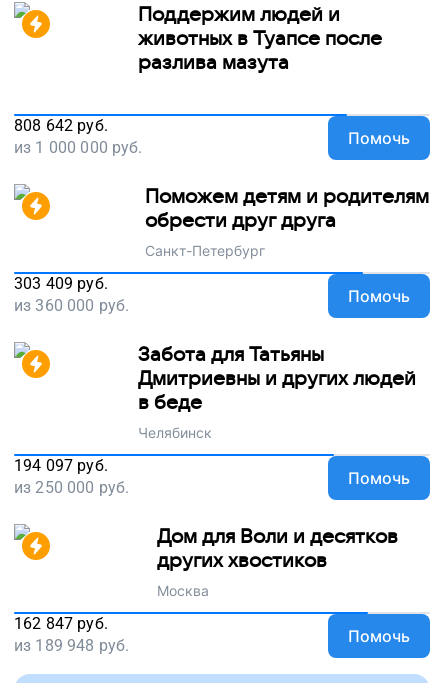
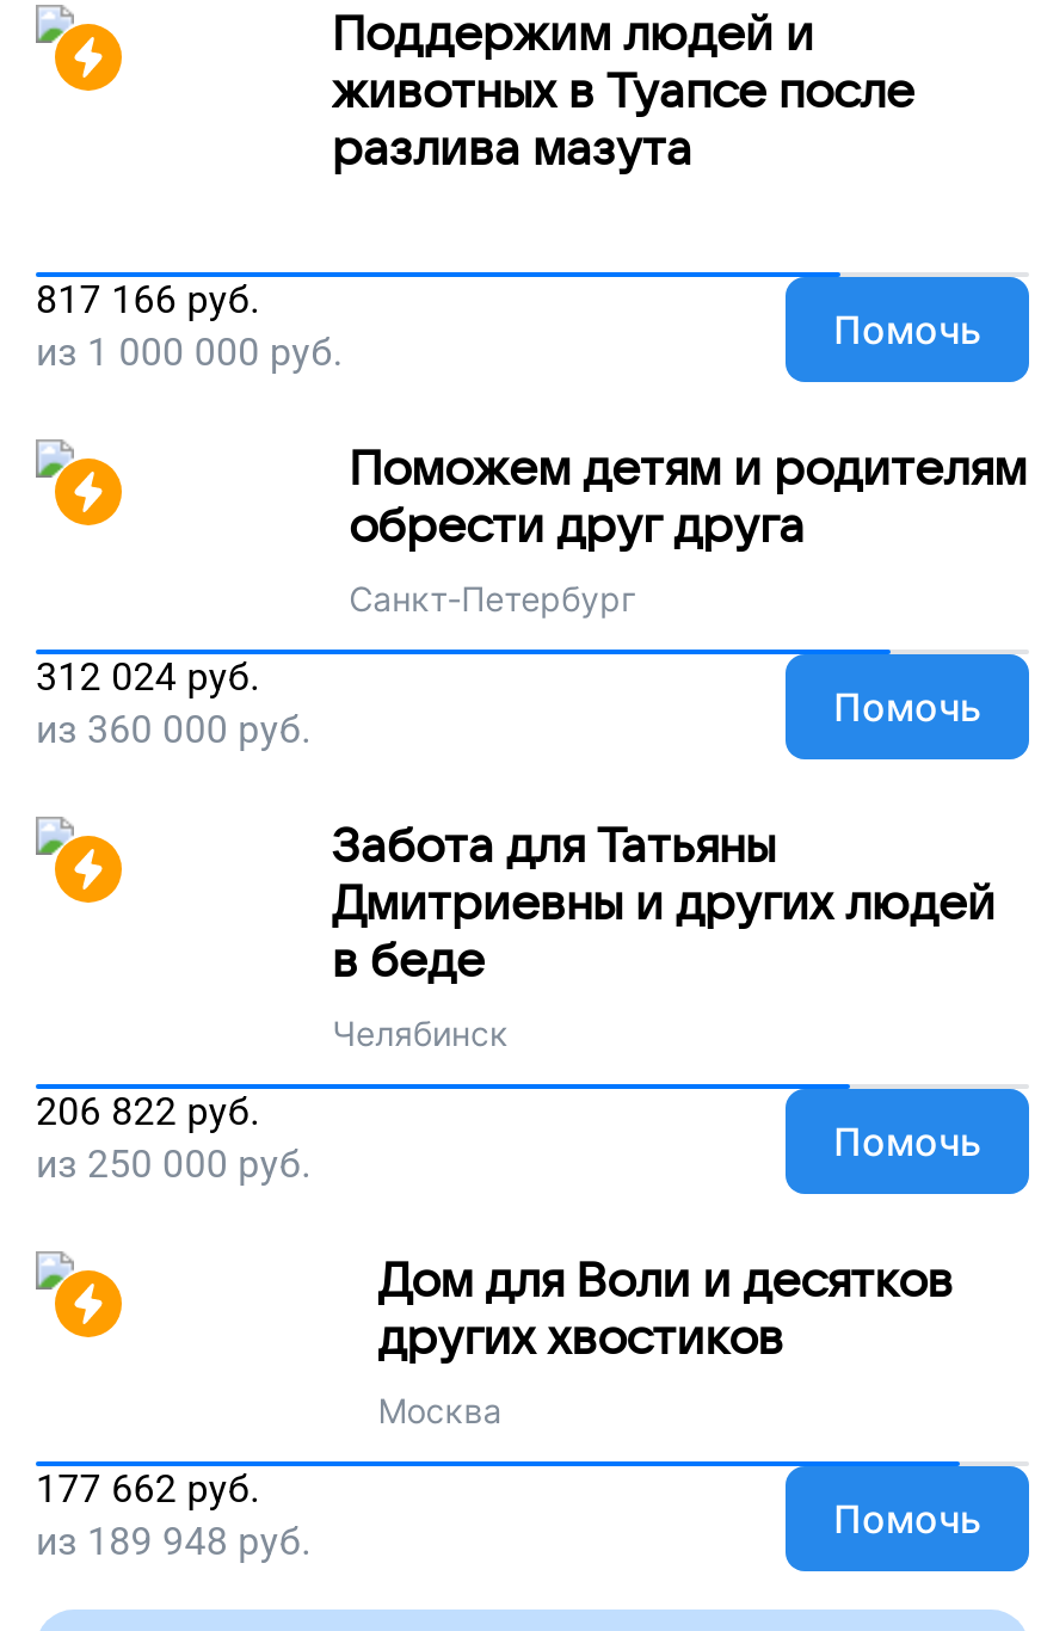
- 808 642 руб.
+ 817 166 руб.

- 303 409 руб.
+ 312 024 руб.

- 194 097 руб.
+ 206 822 руб.

- 162 847 руб.
+ 177 662 руб.
